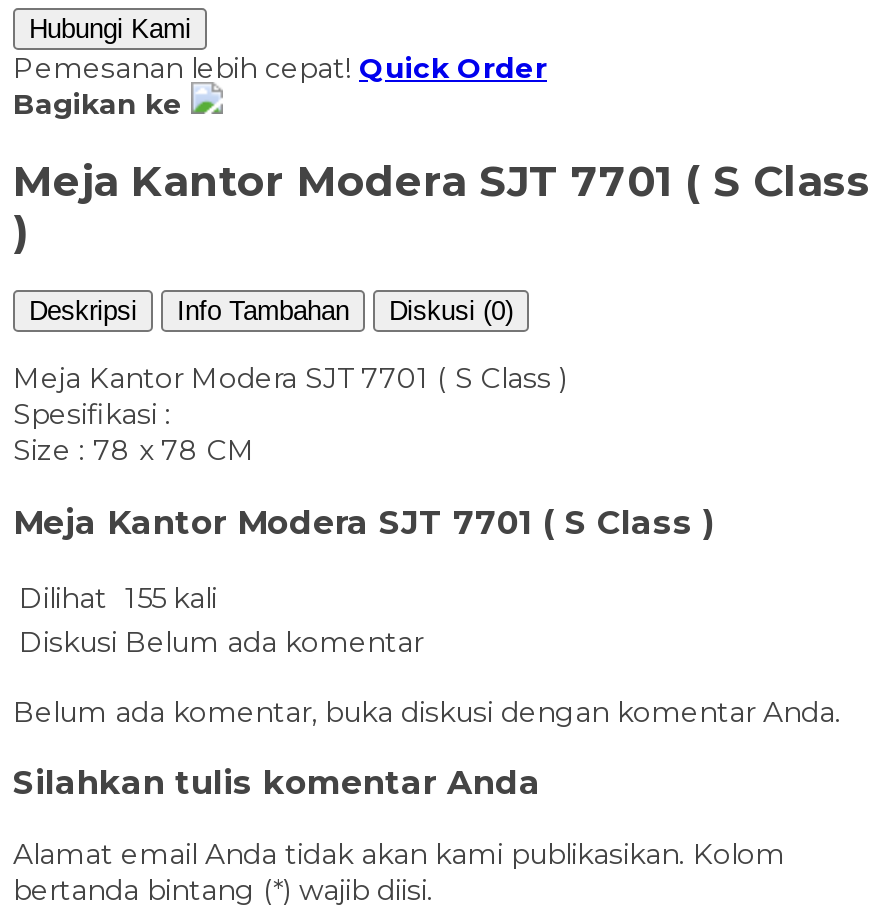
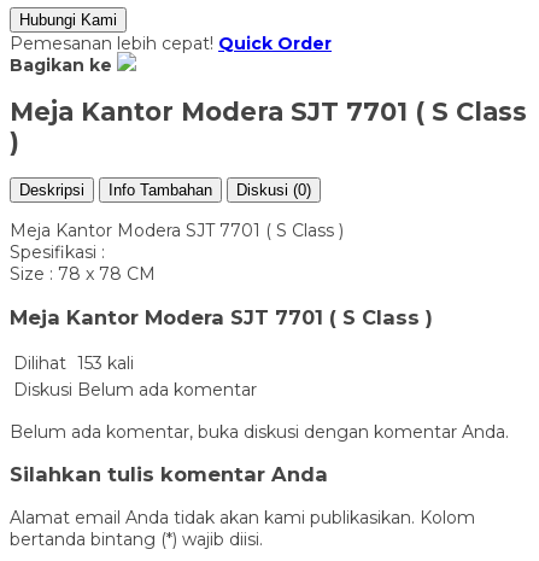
- Dilihat 155 kali
+ Dilihat 153 kali
